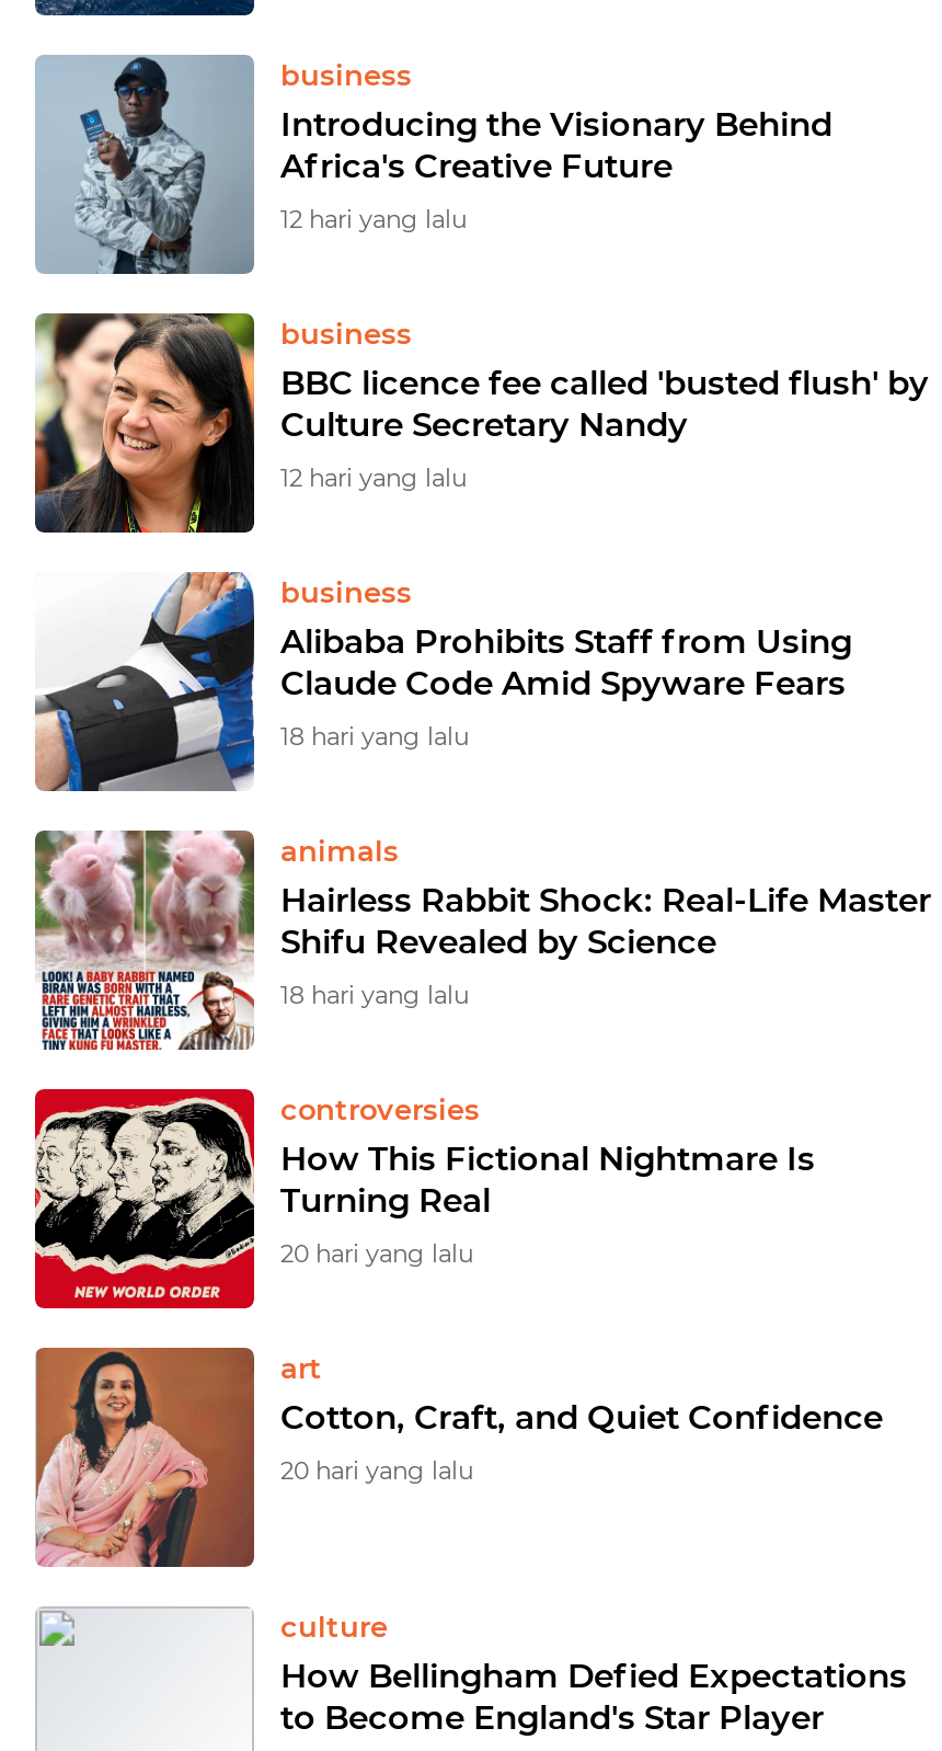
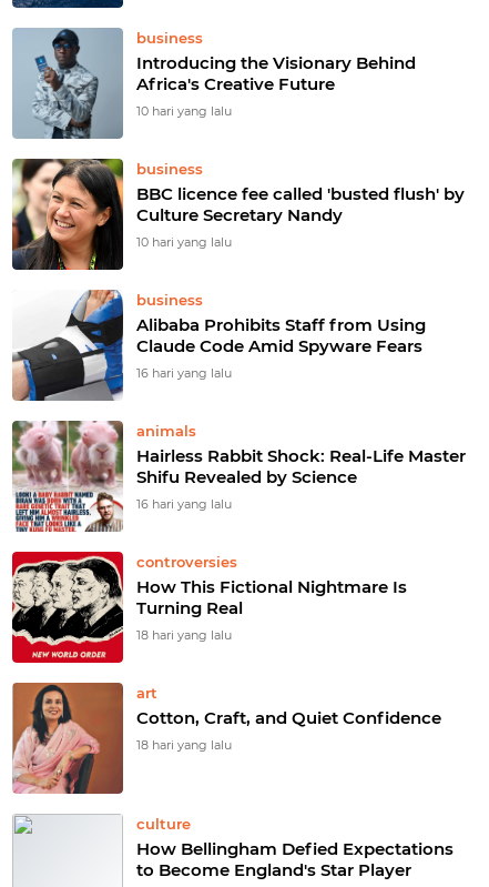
- 12 hari yang lalu
+ 10 hari yang lalu

- 12 hari yang lalu
+ 10 hari yang lalu

- 18 hari yang lalu
+ 16 hari yang lalu

- 18 hari yang lalu
+ 16 hari yang lalu

- 20 hari yang lalu
+ 18 hari yang lalu

- 20 hari yang lalu
+ 18 hari yang lalu
